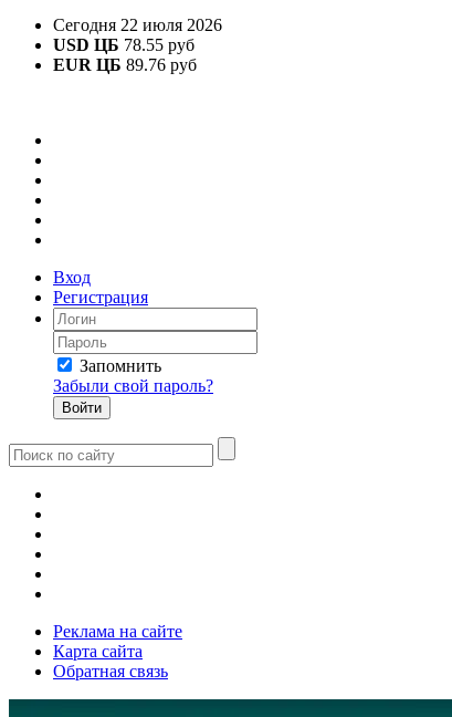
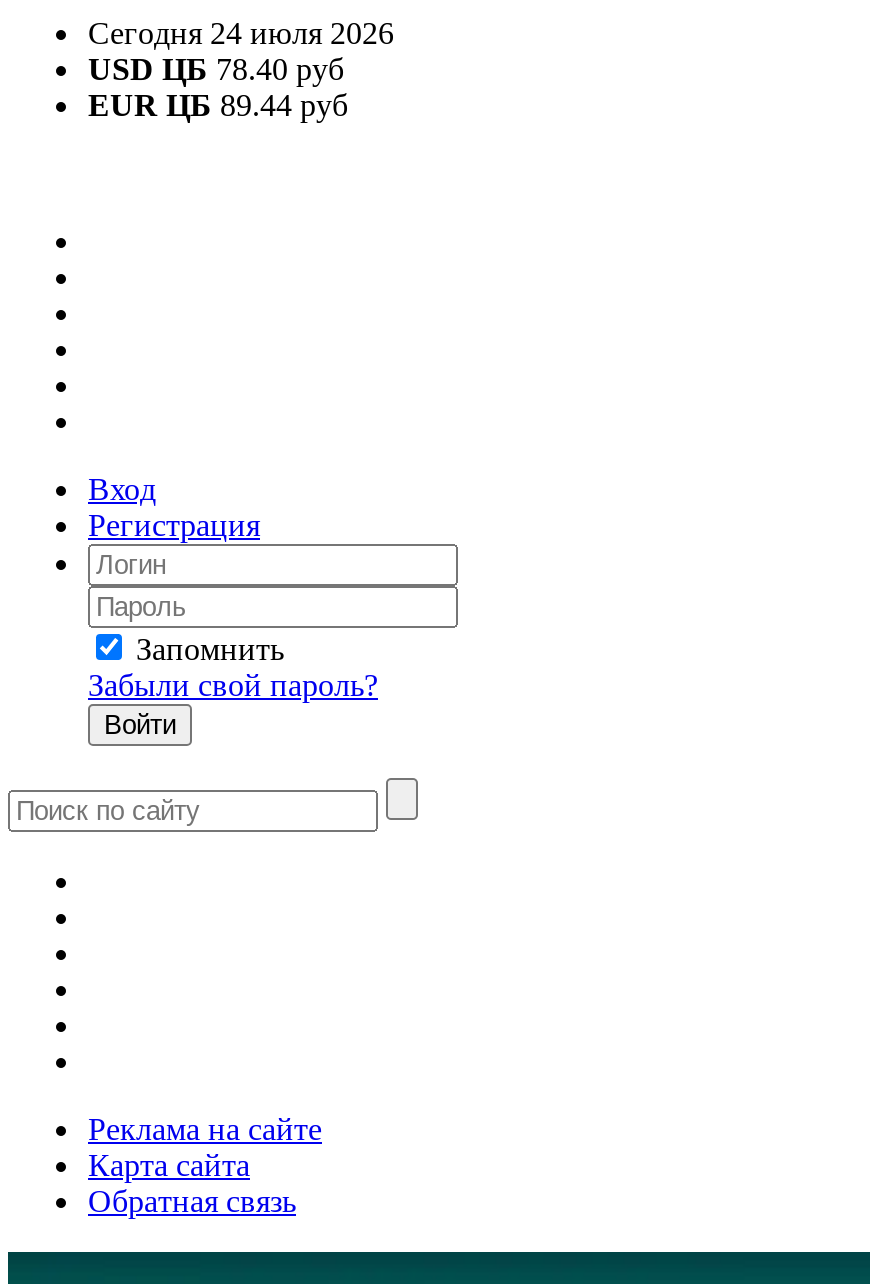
- Сегодня 22 июля 2026
+ Сегодня 24 июля 2026

- USD ЦБ 78.55 руб
+ USD ЦБ 78.40 руб

- EUR ЦБ 89.76 руб
+ EUR ЦБ 89.44 руб
